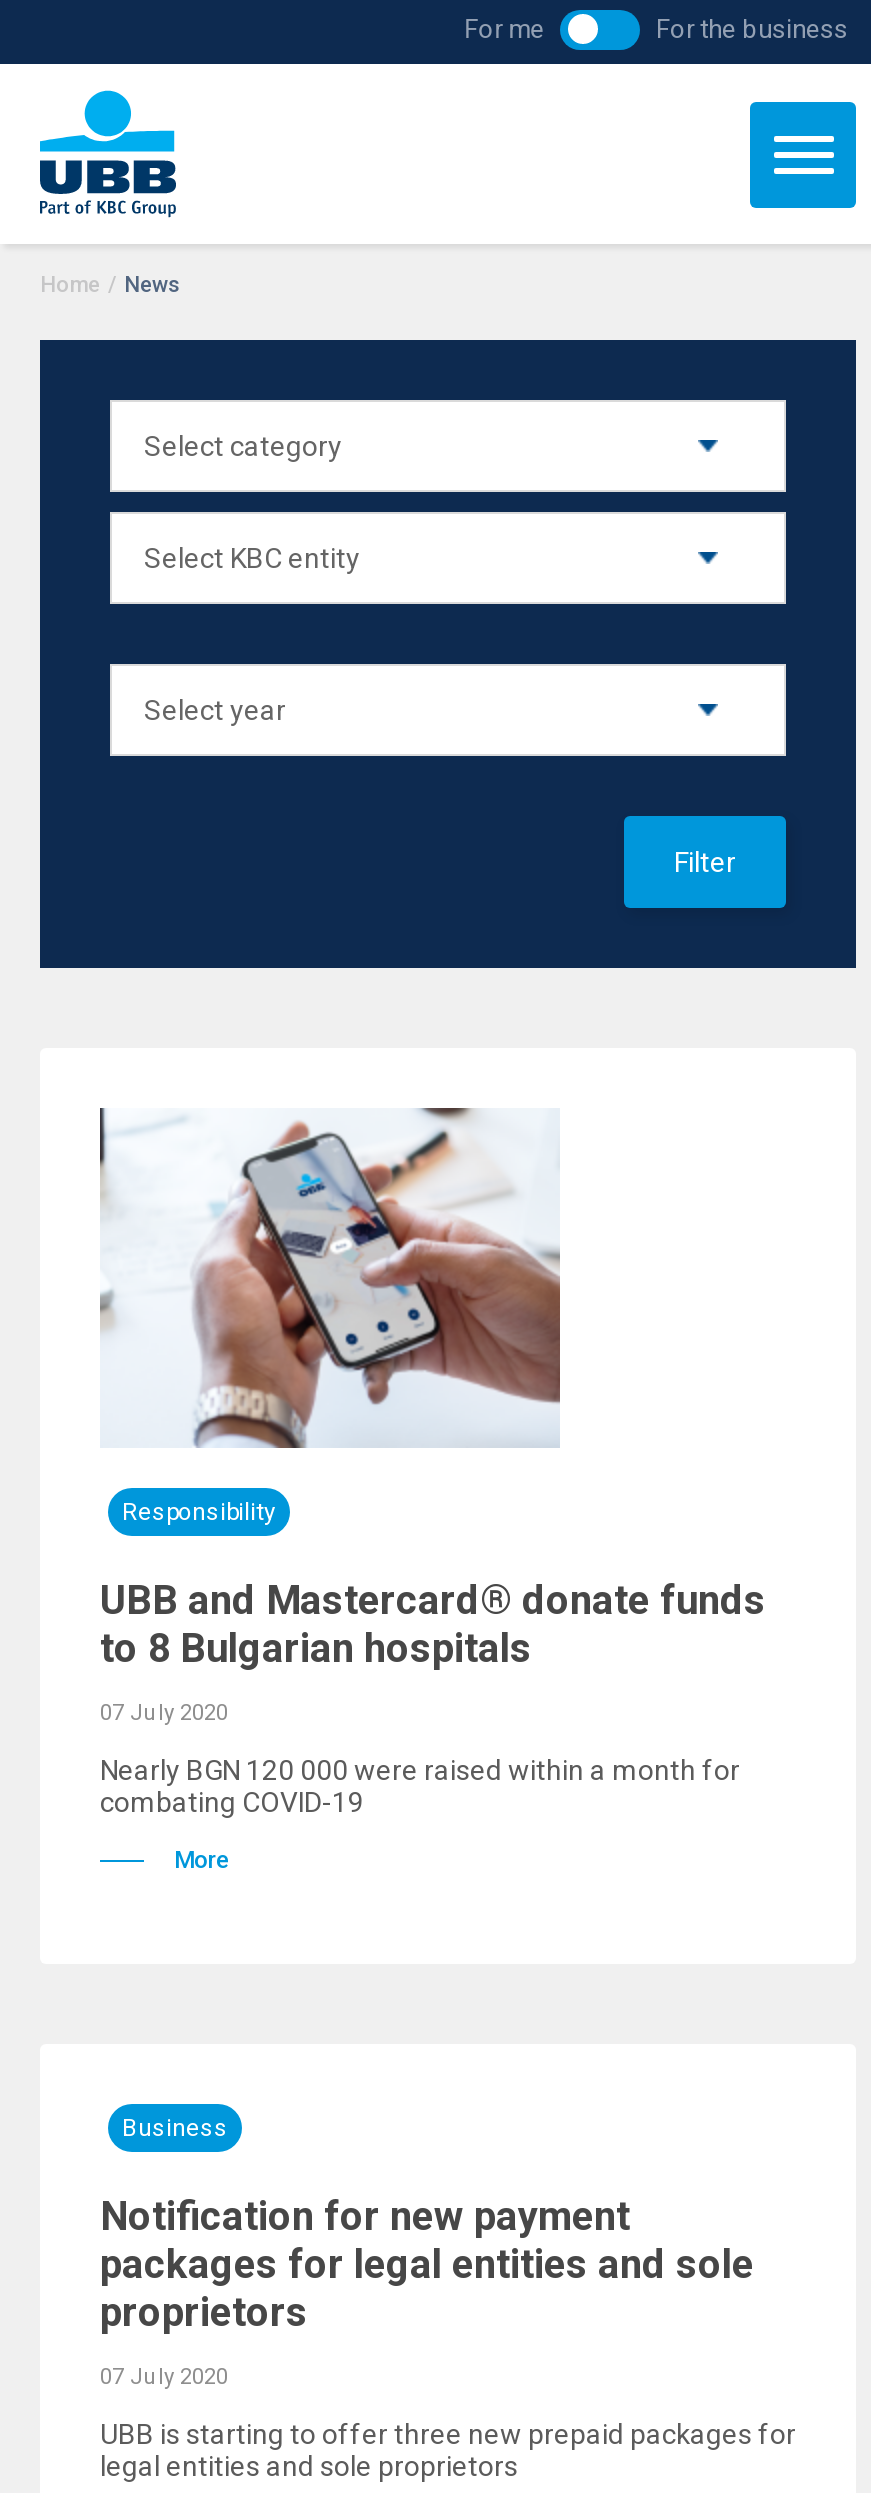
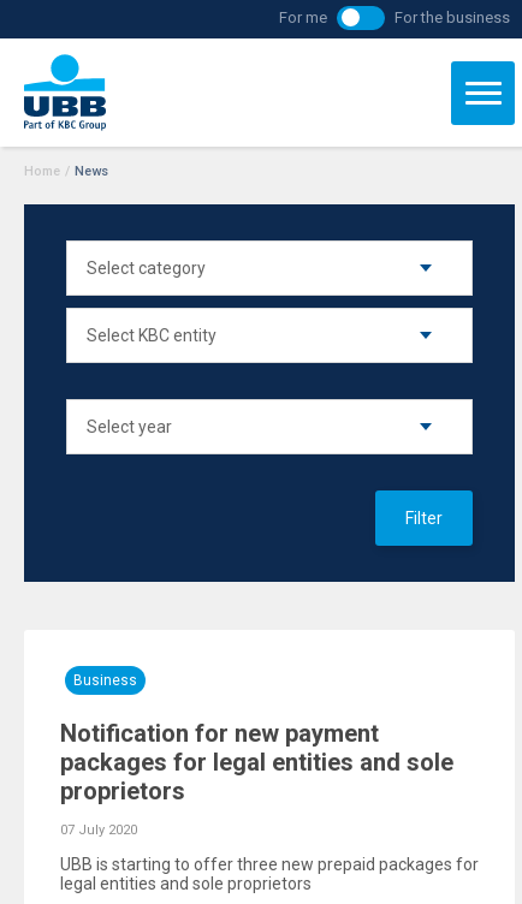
- [image]
- Responsibility
- UBB and Mastercard® donate funds
- to 8 Bulgarian hospitals
- 07 July 2020
- Nearly BGN 120 000 were raised within a month for
- combating COVID-19
- More
